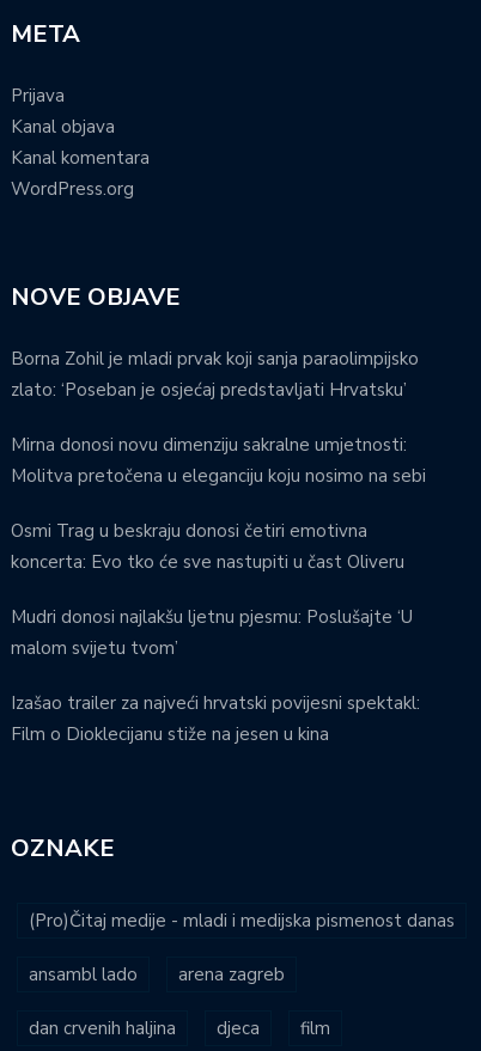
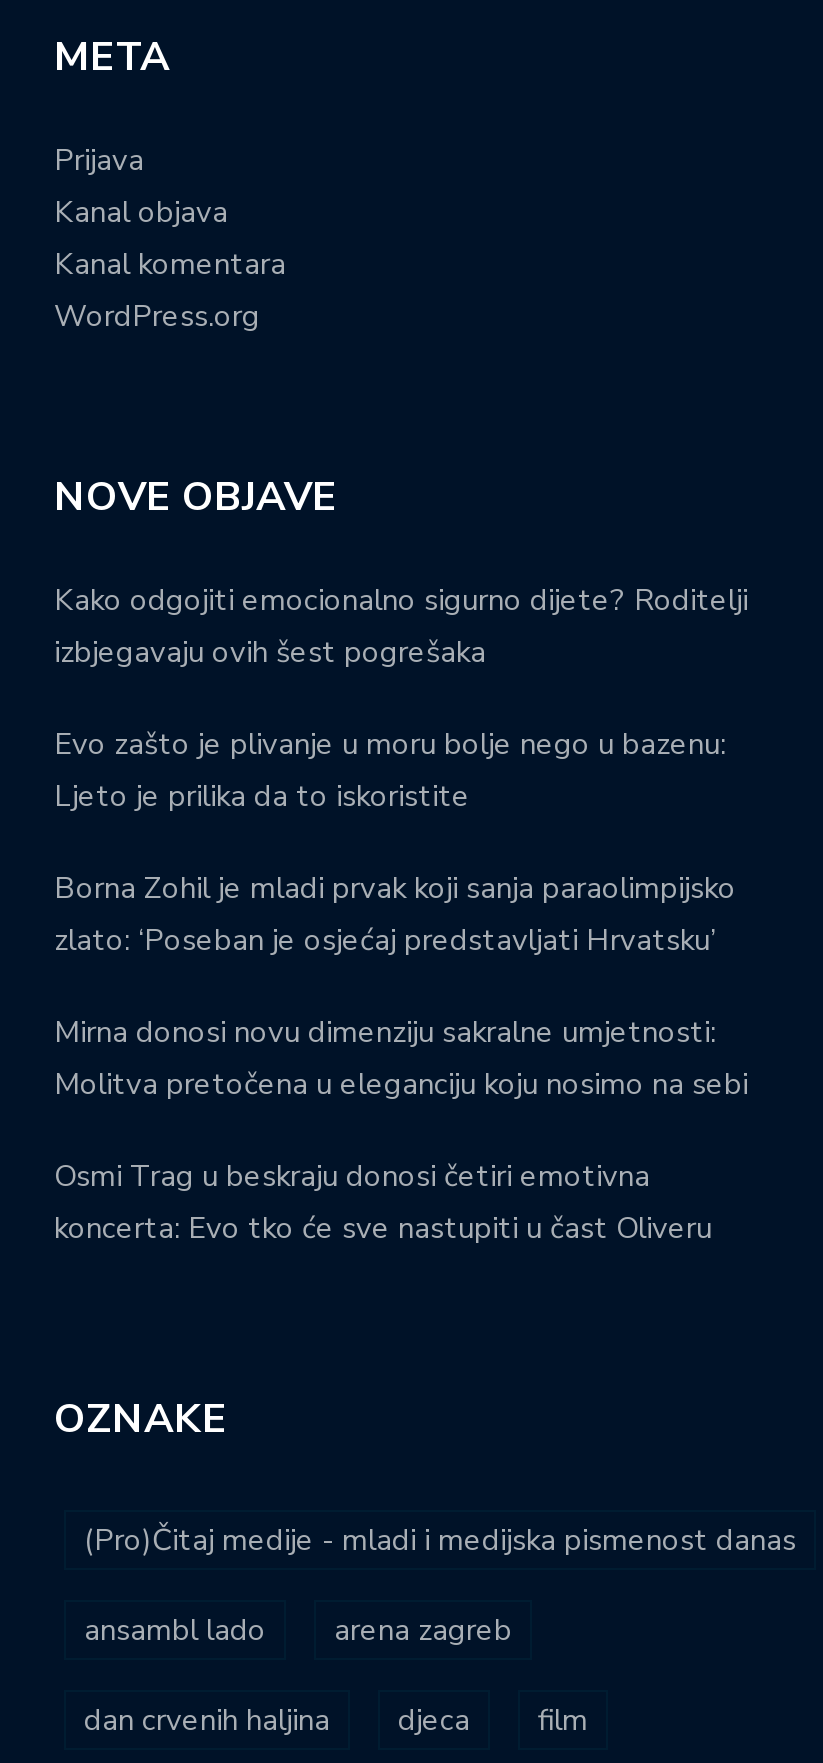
+ Kako odgojiti emocionalno sigurno dijete? Roditelji
+ izbjegavaju ovih šest pogrešaka
+ Evo zašto je plivanje u moru bolje nego u bazenu:
+ Ljeto je prilika da to iskoristite

moved down: Borna Zohil je mladi prvak koji sanja paraolimpijsko | zlato: ‘Poseban je osjećaj predstavljati Hrvatsku’ | Mirna donosi novu dimenziju sakralne umjetnosti: | Molitva pretočena u eleganciju koju nosimo na sebi | Osmi Trag u beskraju donosi četiri emotivna | koncerta: Evo tko će sve nastupiti u čast Oliveru

- Mudri donosi najlakšu ljetnu pjesmu: Poslušajte ‘U
- malom svijetu tvom’
- Izašao trailer za najveći hrvatski povijesni spektakl:
- Film o Dioklecijanu stiže na jesen u kina
